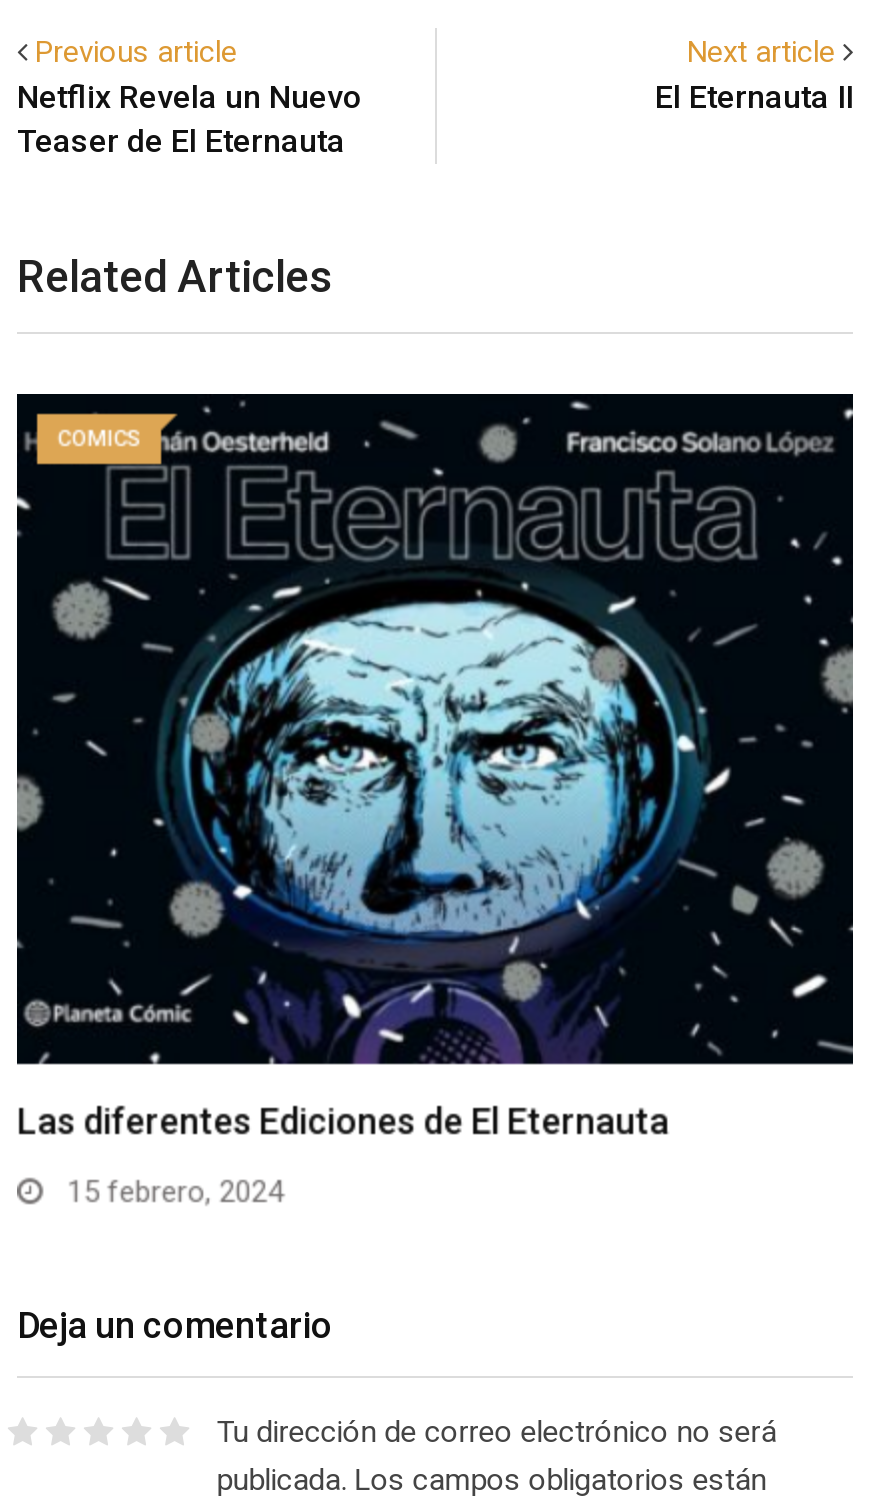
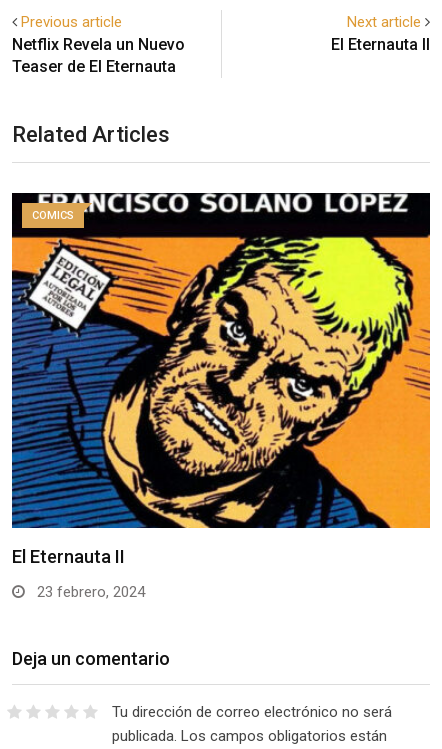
- [image]
- Las diferentes Ediciones de El Eternauta
+ [image]
+ El Eternauta II

- 15 febrero, 2024
+ 23 febrero, 2024
